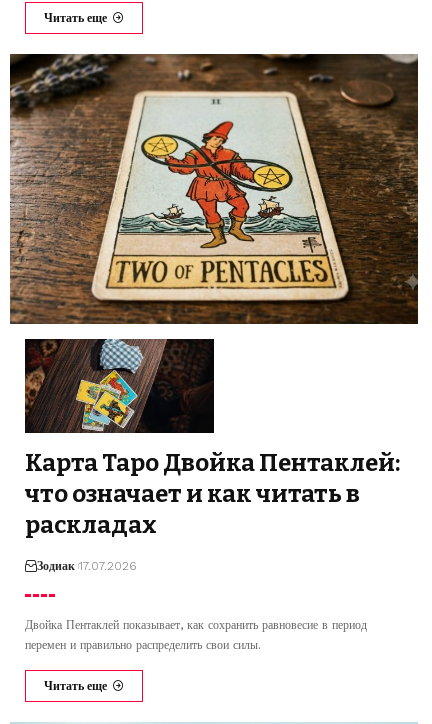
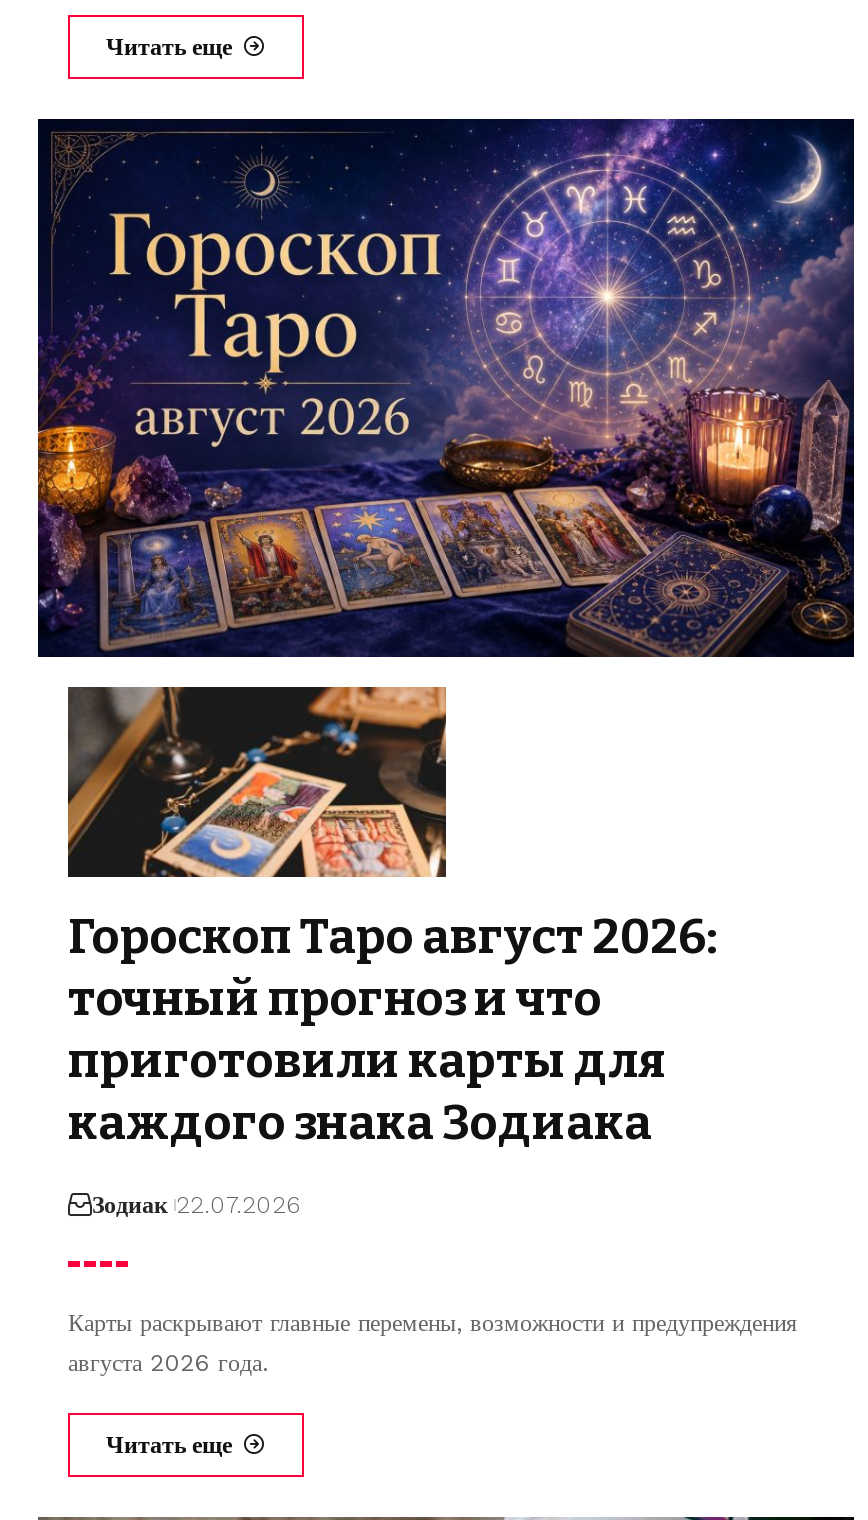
- [image]
+ [image]

- [image]
- Карта Таро Двойка Пентаклей:
- что означает и как читать в
- раскладах
+ [image]
+ Гороскоп Таро август 2026:
+ точный прогноз и что
+ приготовили карты для
+ каждого знака Зодиака

- Зодиак 17.07.2026
+ Зодиак 22.07.2026

- Двойка Пентаклей показывает, как сохранить равновесие в период
- перемен и правильно распределить свои силы.
+ Карты раскрывают главные перемены, возможности и предупреждения
+ августа 2026 года.
